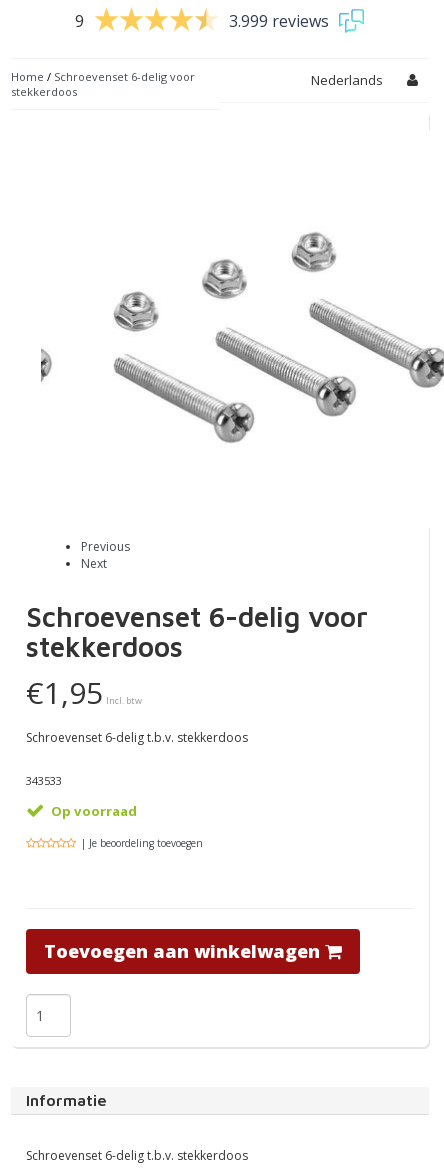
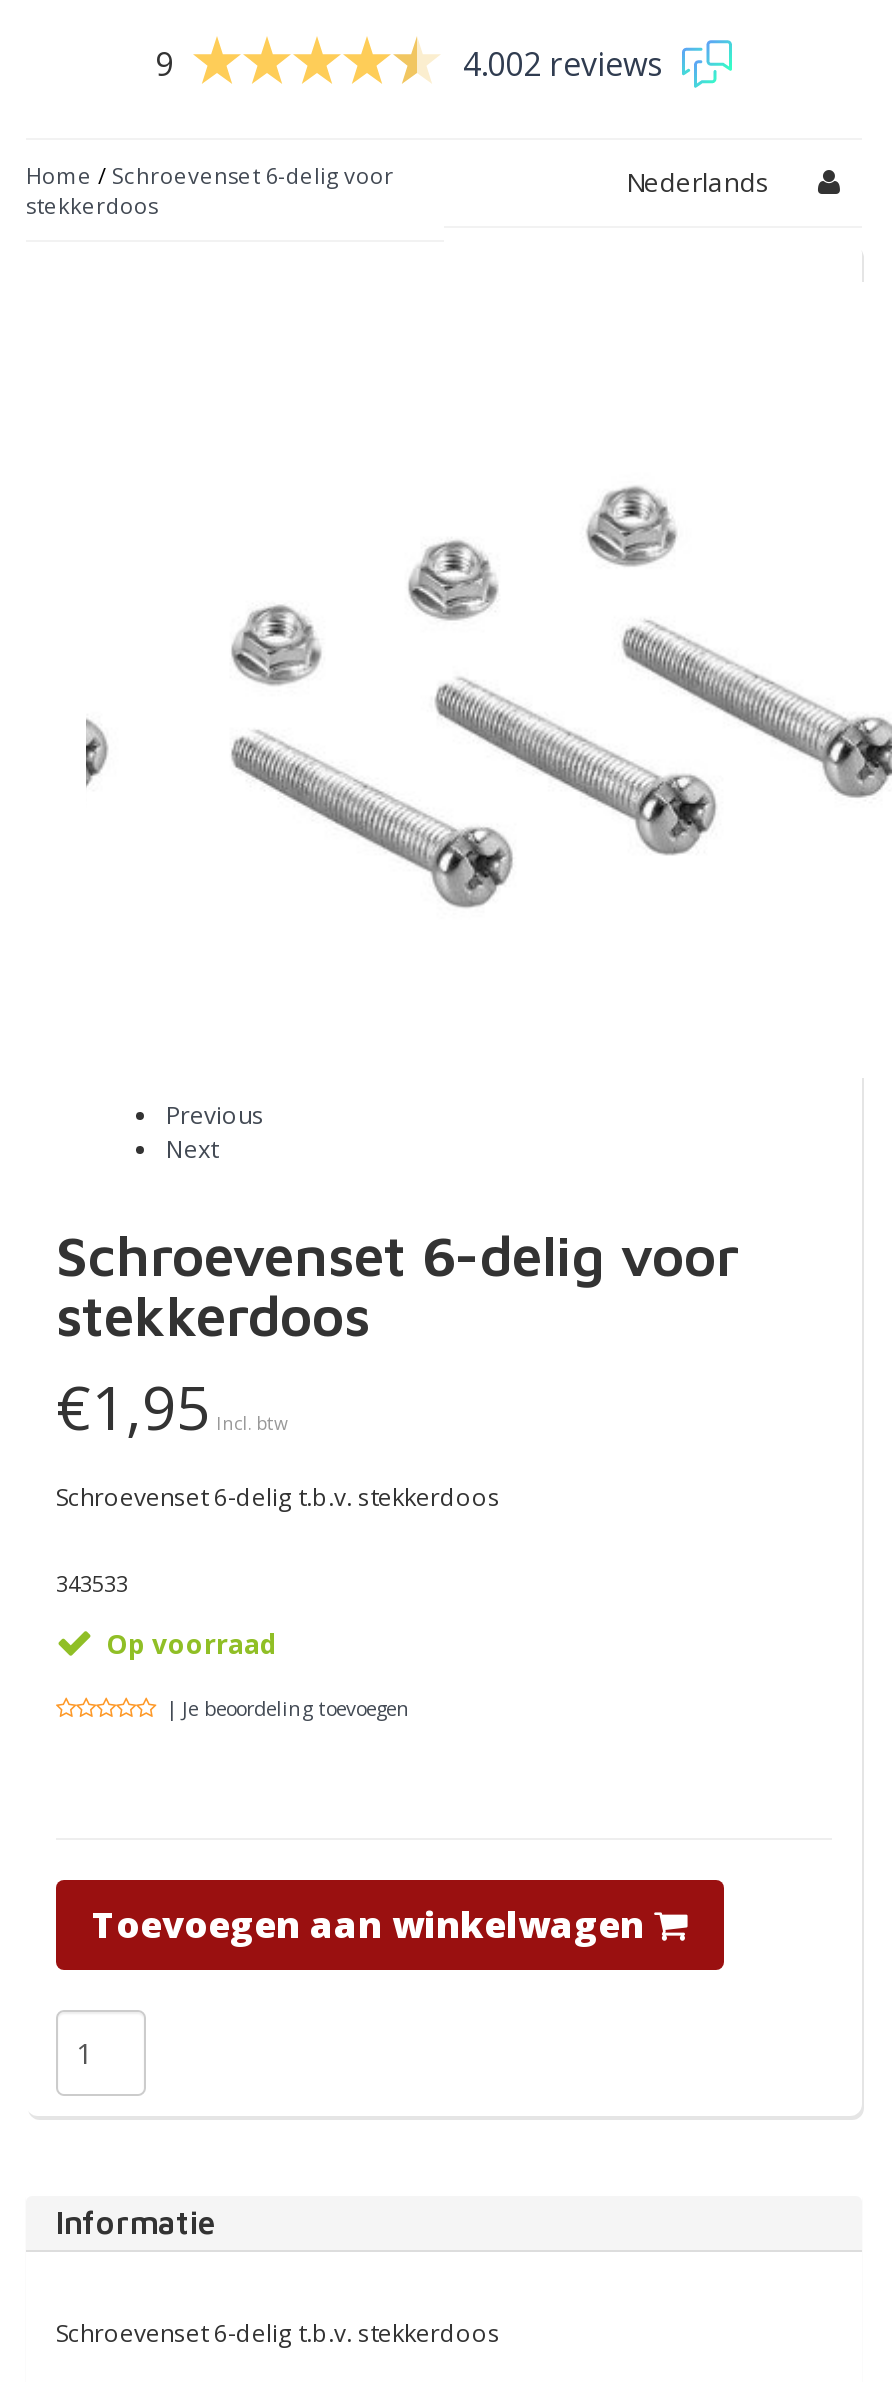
- 3.999 reviews
+ 4.002 reviews
